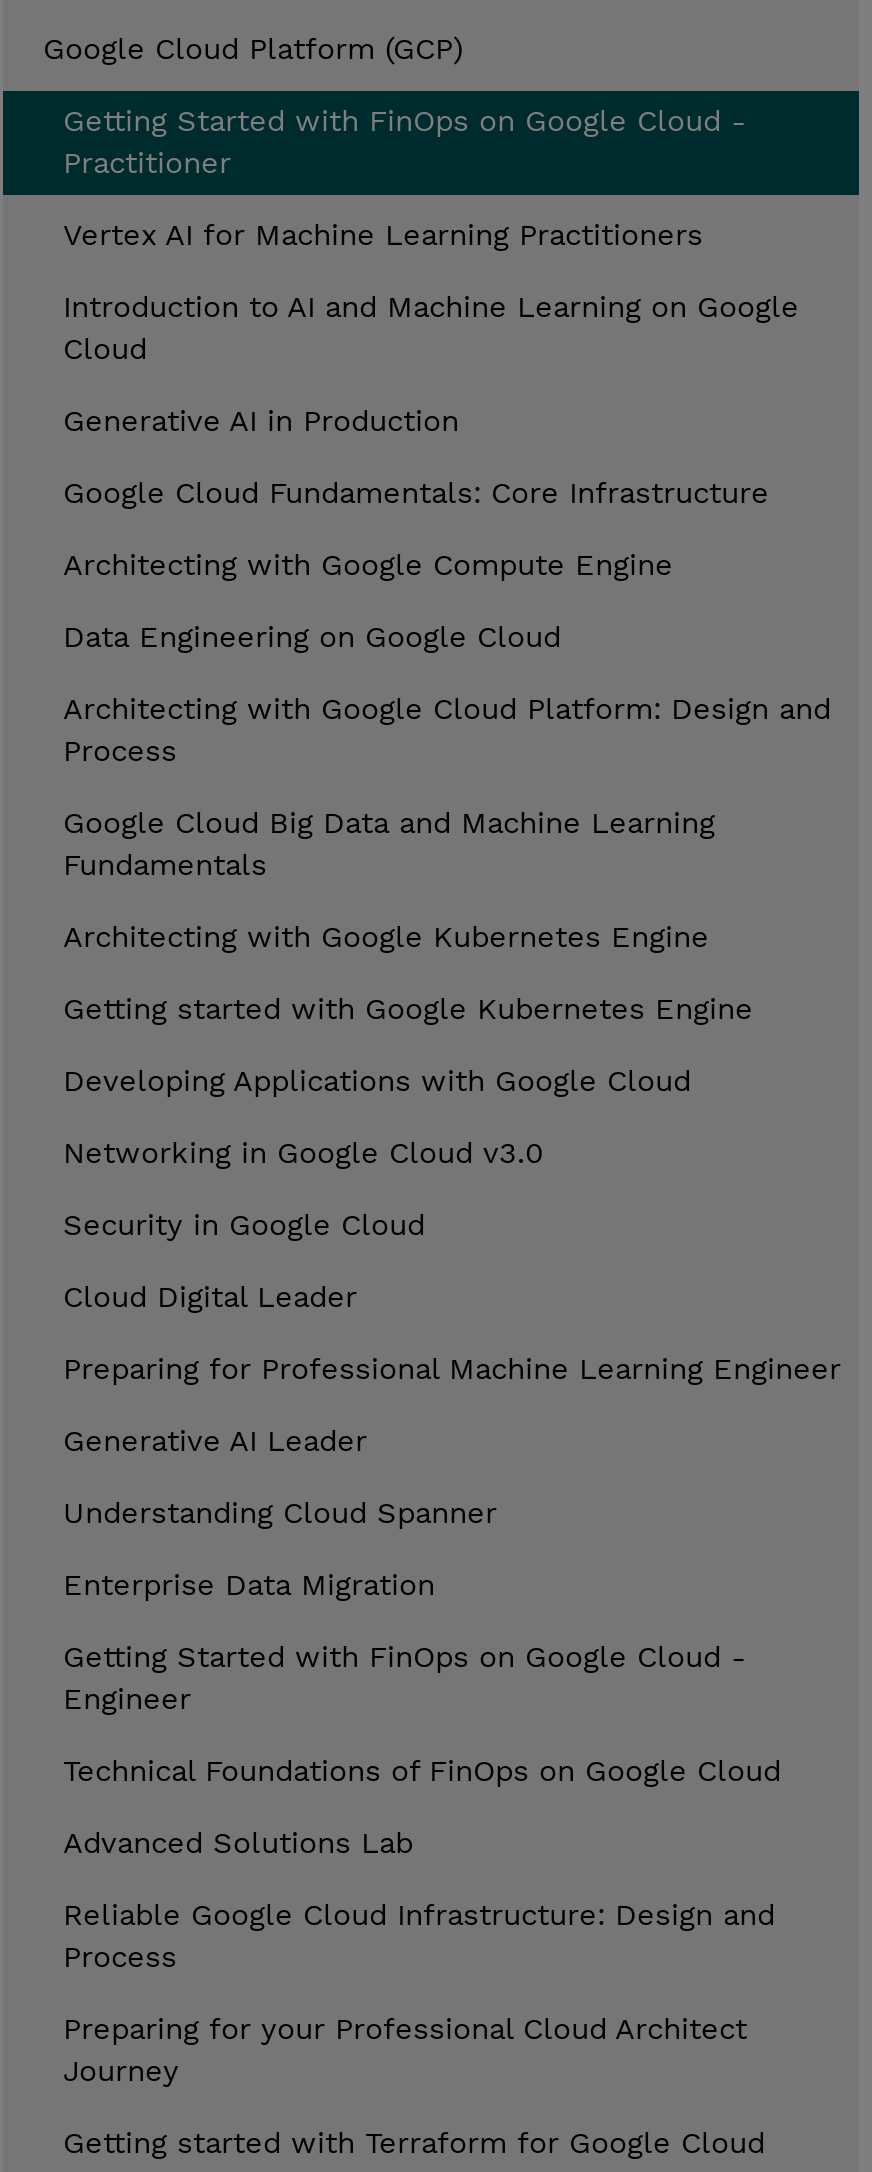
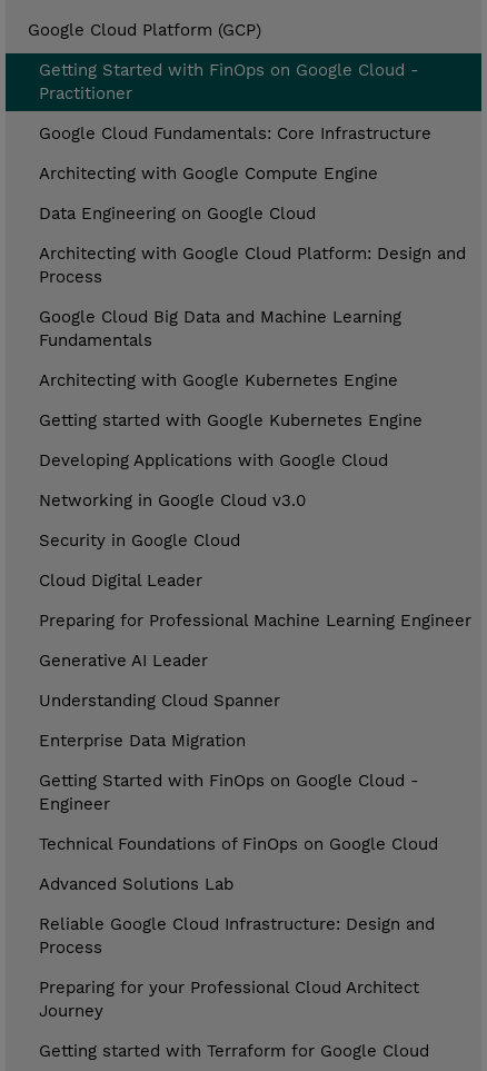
- Vertex AI for Machine Learning Practitioners
- Introduction to AI and Machine Learning on Google
- Cloud
- Generative AI in Production
